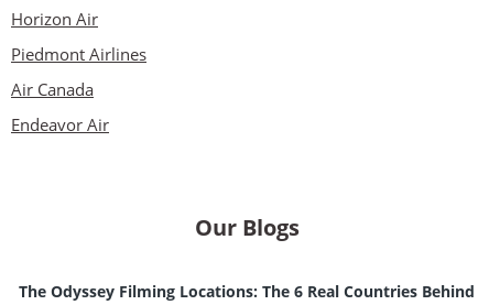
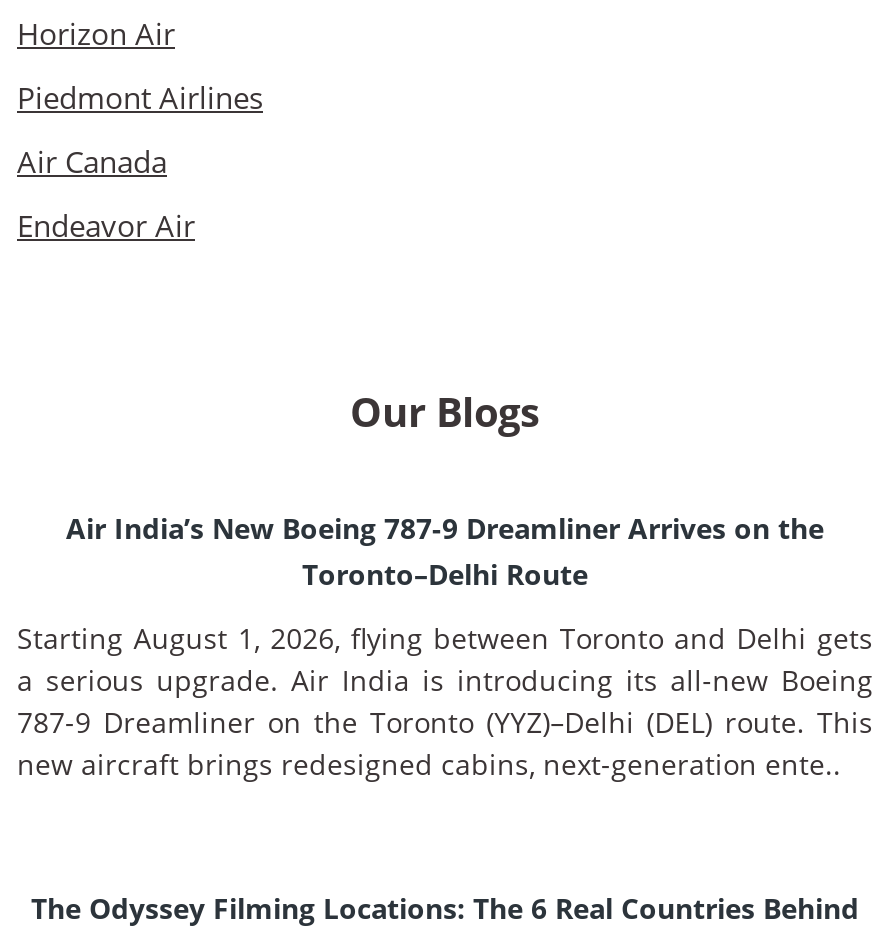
+ Air India’s New Boeing 787-9 Dreamliner Arrives on the
+ Toronto–Delhi Route
+ Starting August 1, 2026, flying between Toronto and Delhi gets
+ a serious upgrade. Air India is introducing its all-new Boeing
+ 787-9 Dreamliner on the Toronto (YYZ)–Delhi (DEL) route. This
+ new aircraft brings redesigned cabins, next-generation ente..
